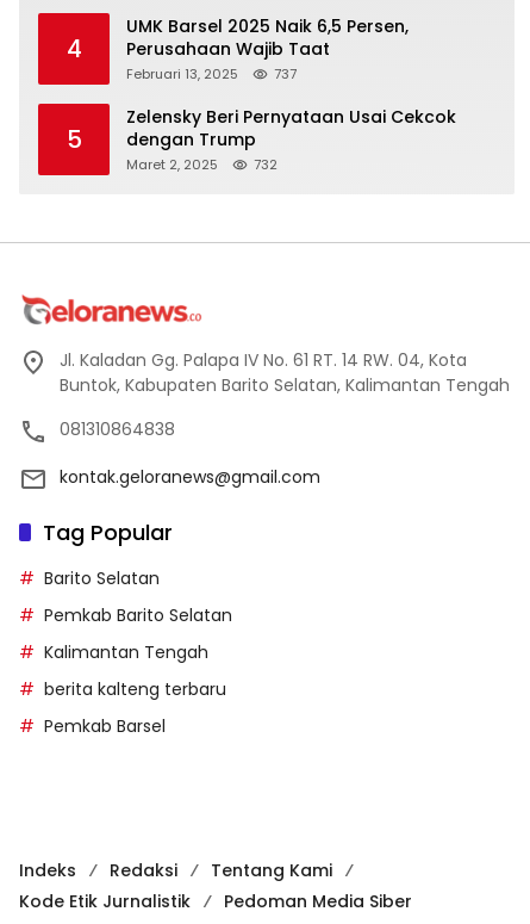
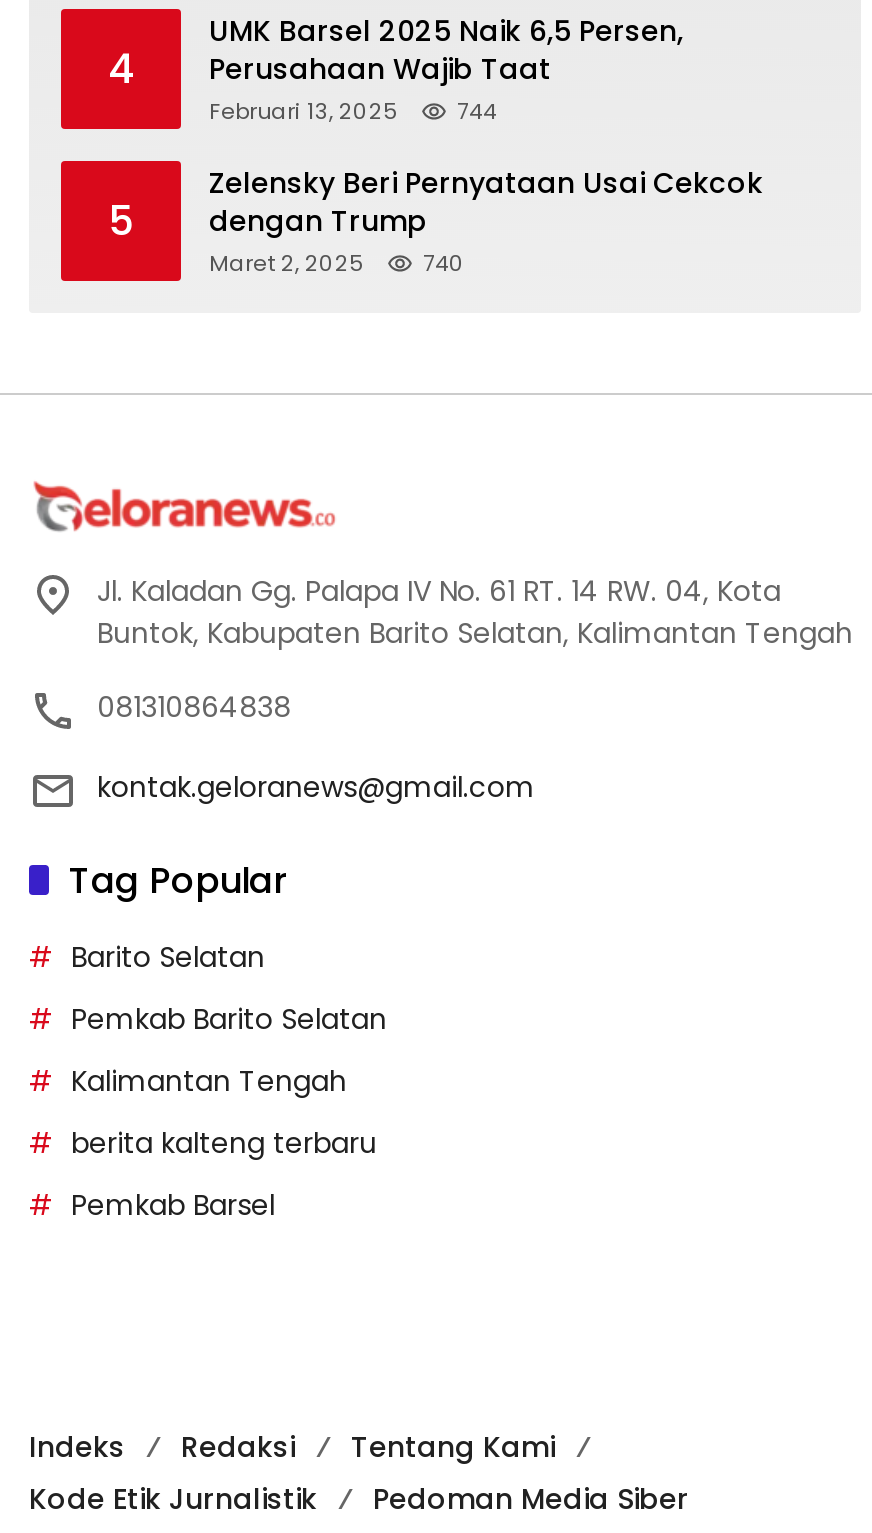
- Februari 13, 2025 737
+ Februari 13, 2025 744

- Maret 2, 2025 732
+ Maret 2, 2025 740
